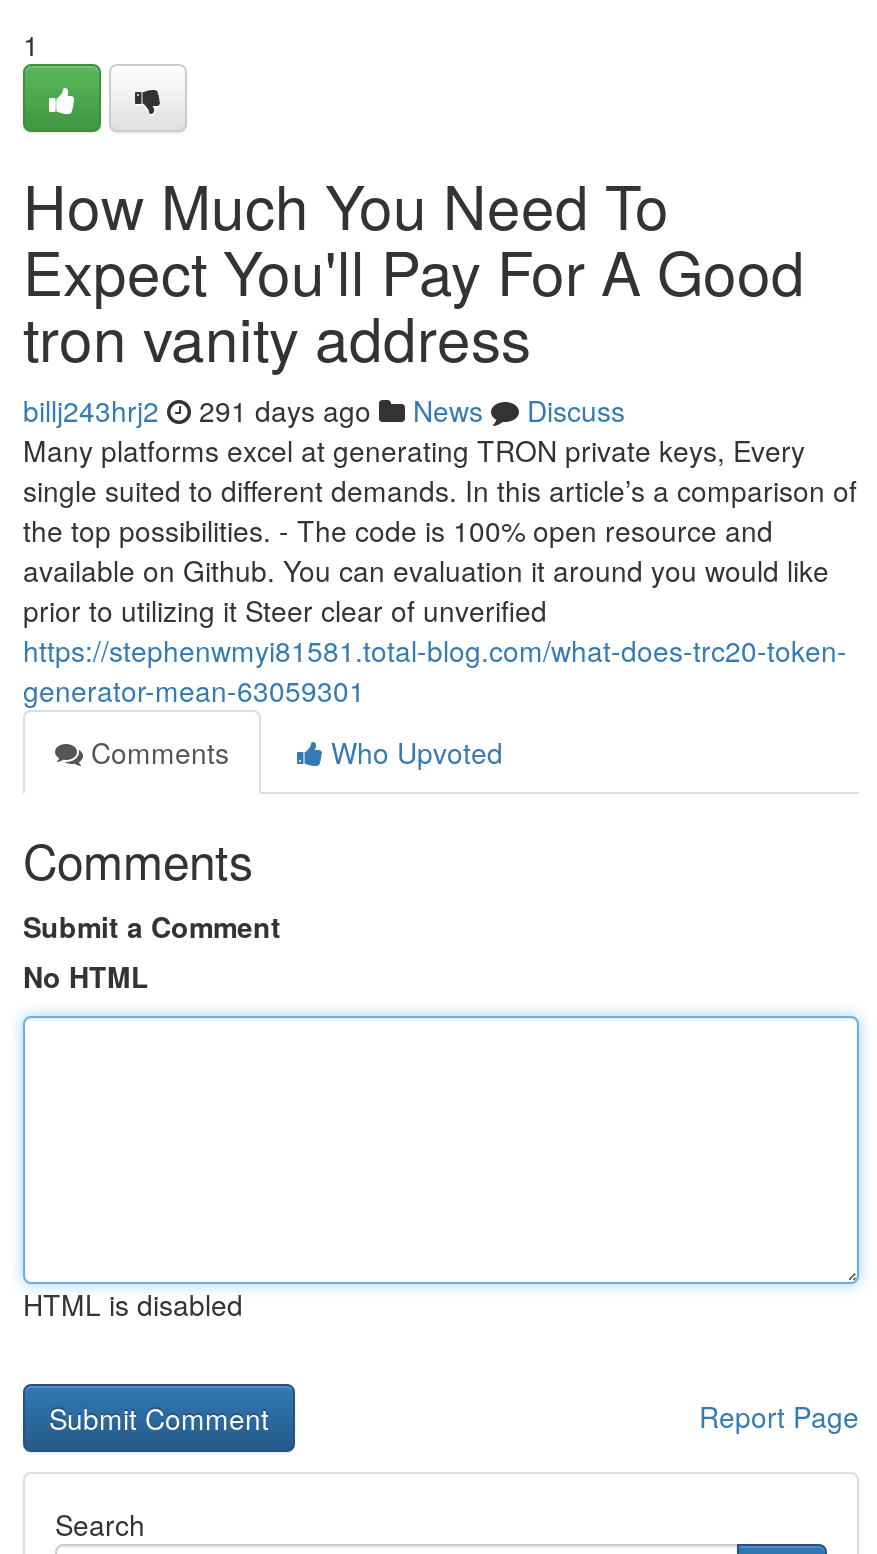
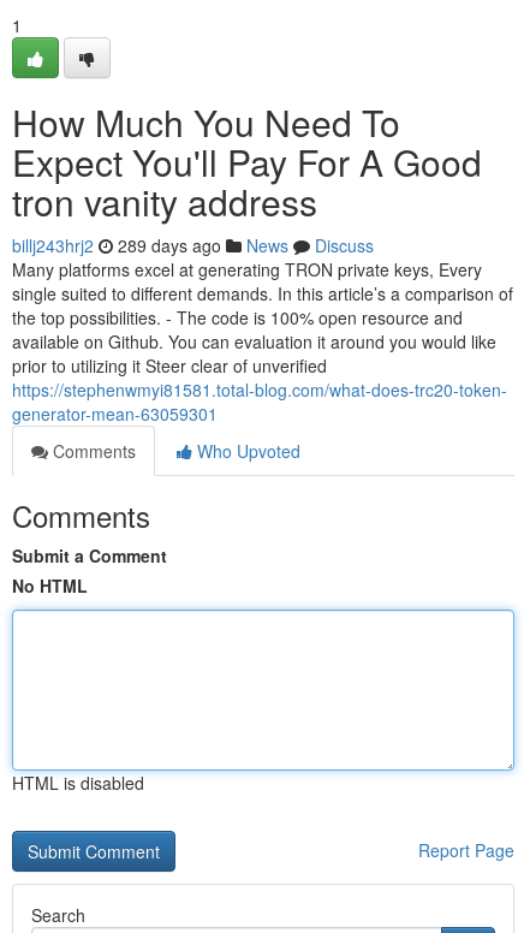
- billj243hrj2 291 days ago News Discuss
+ billj243hrj2 289 days ago News Discuss
